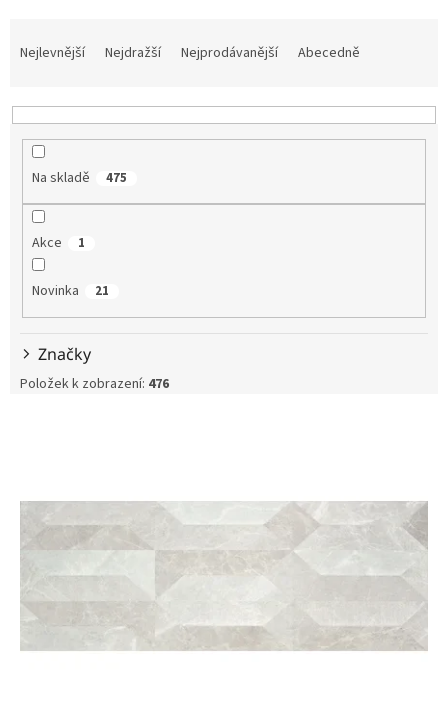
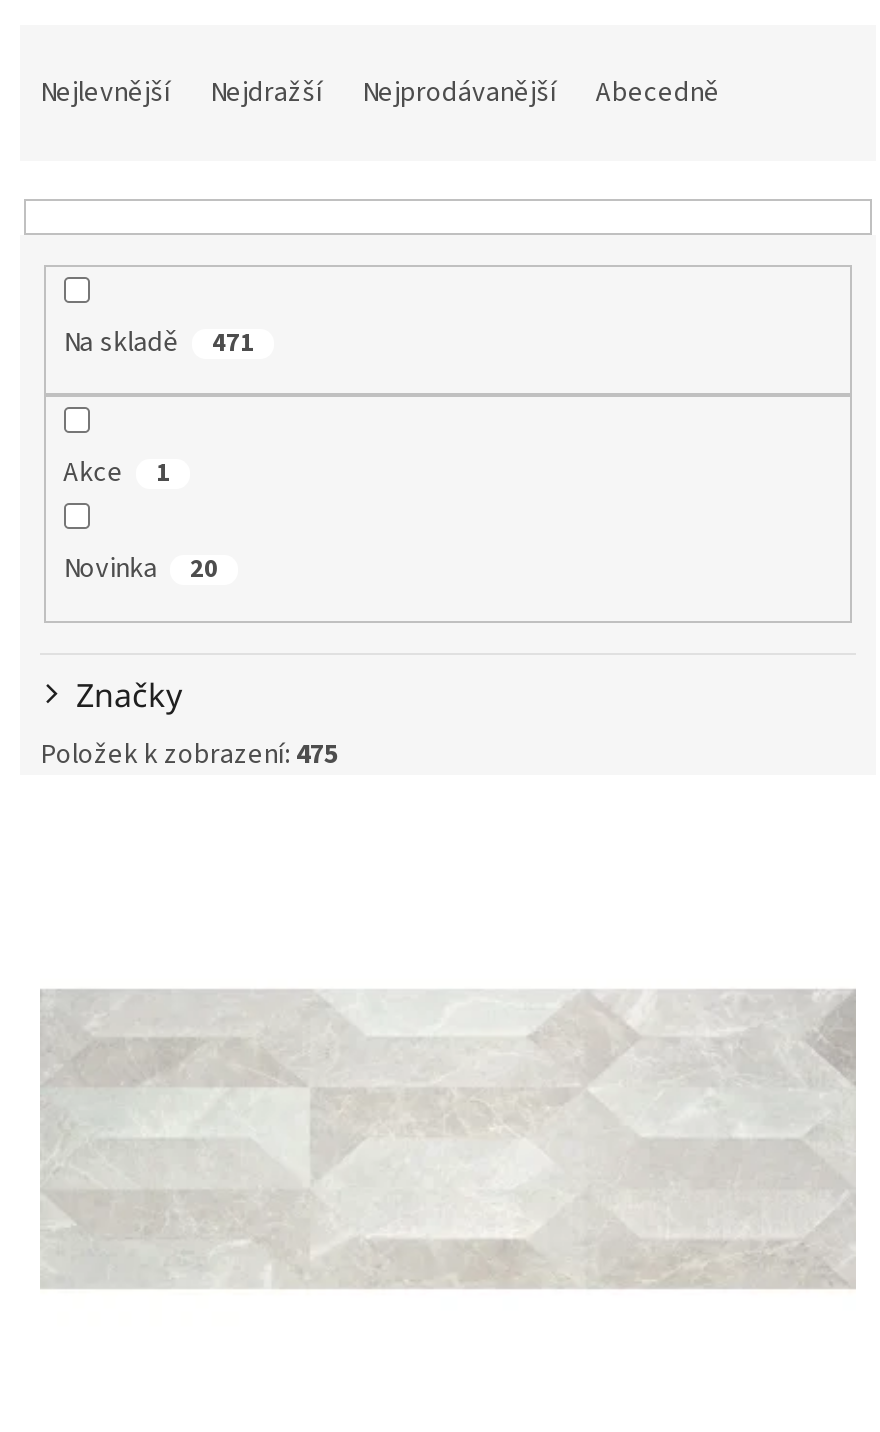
- 475
+ 471

- 21
+ 20

- Položek k zobrazení: 476
+ Položek k zobrazení: 475
